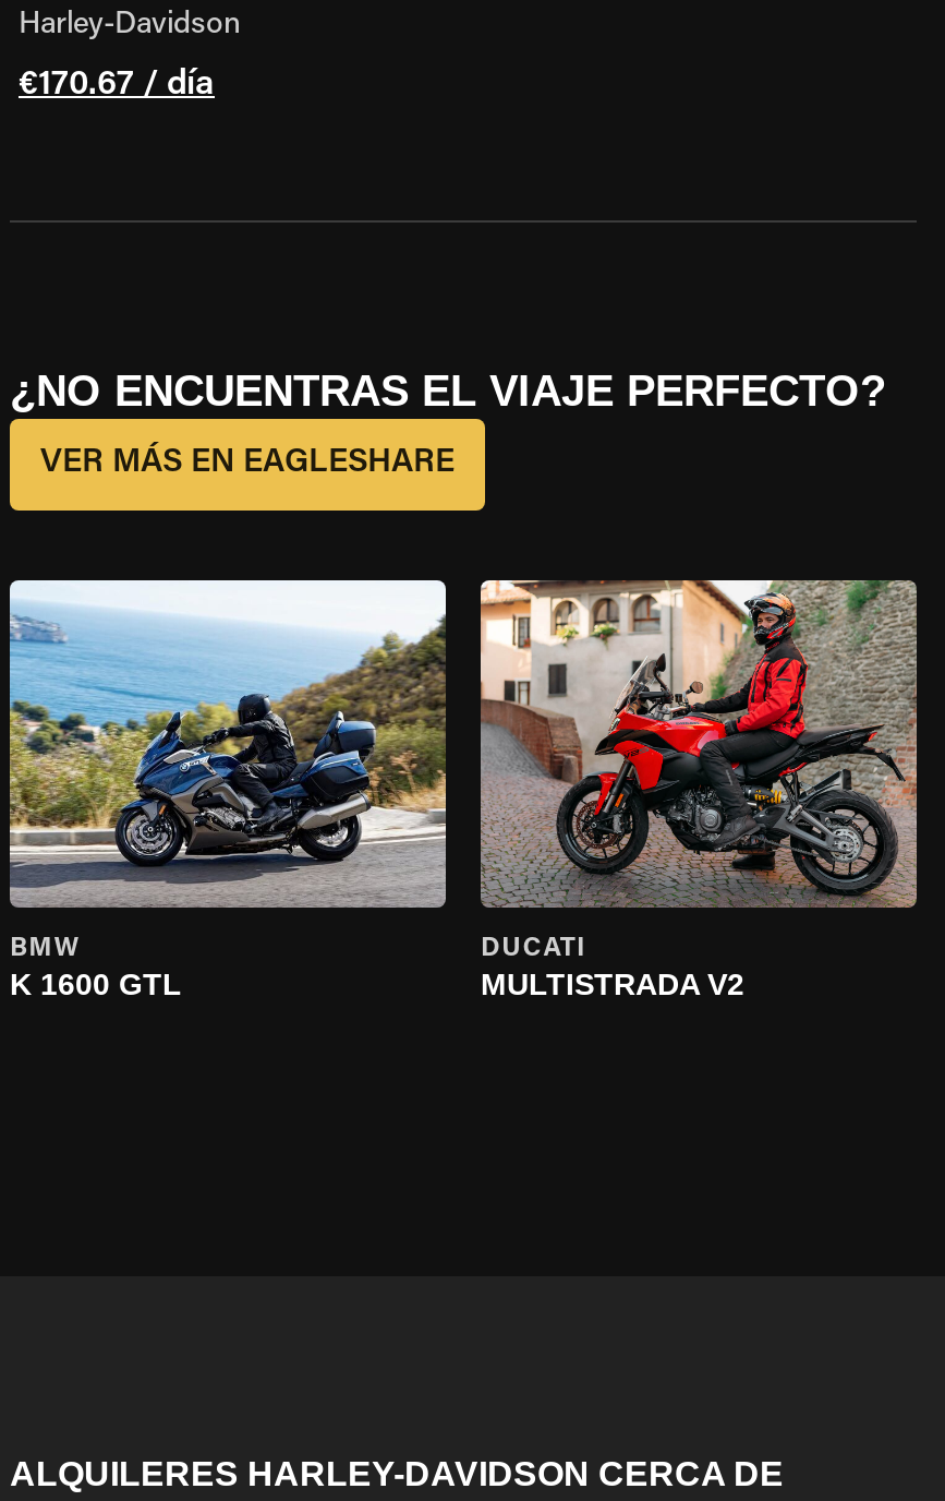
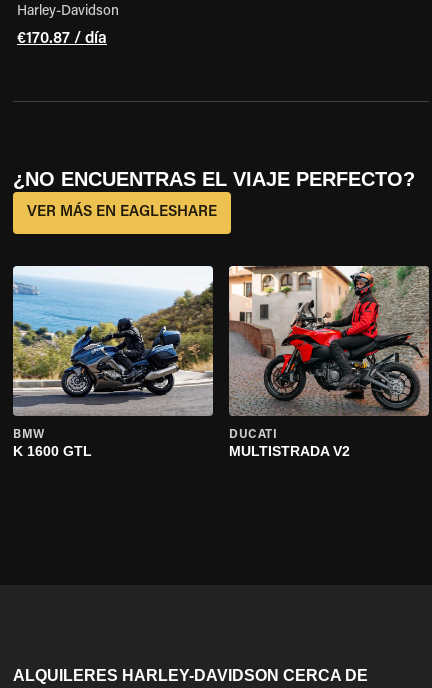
- €170.67 / día
+ €170.87 / día
